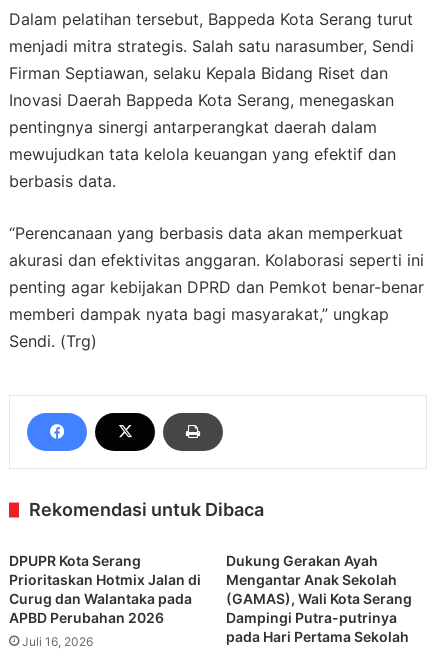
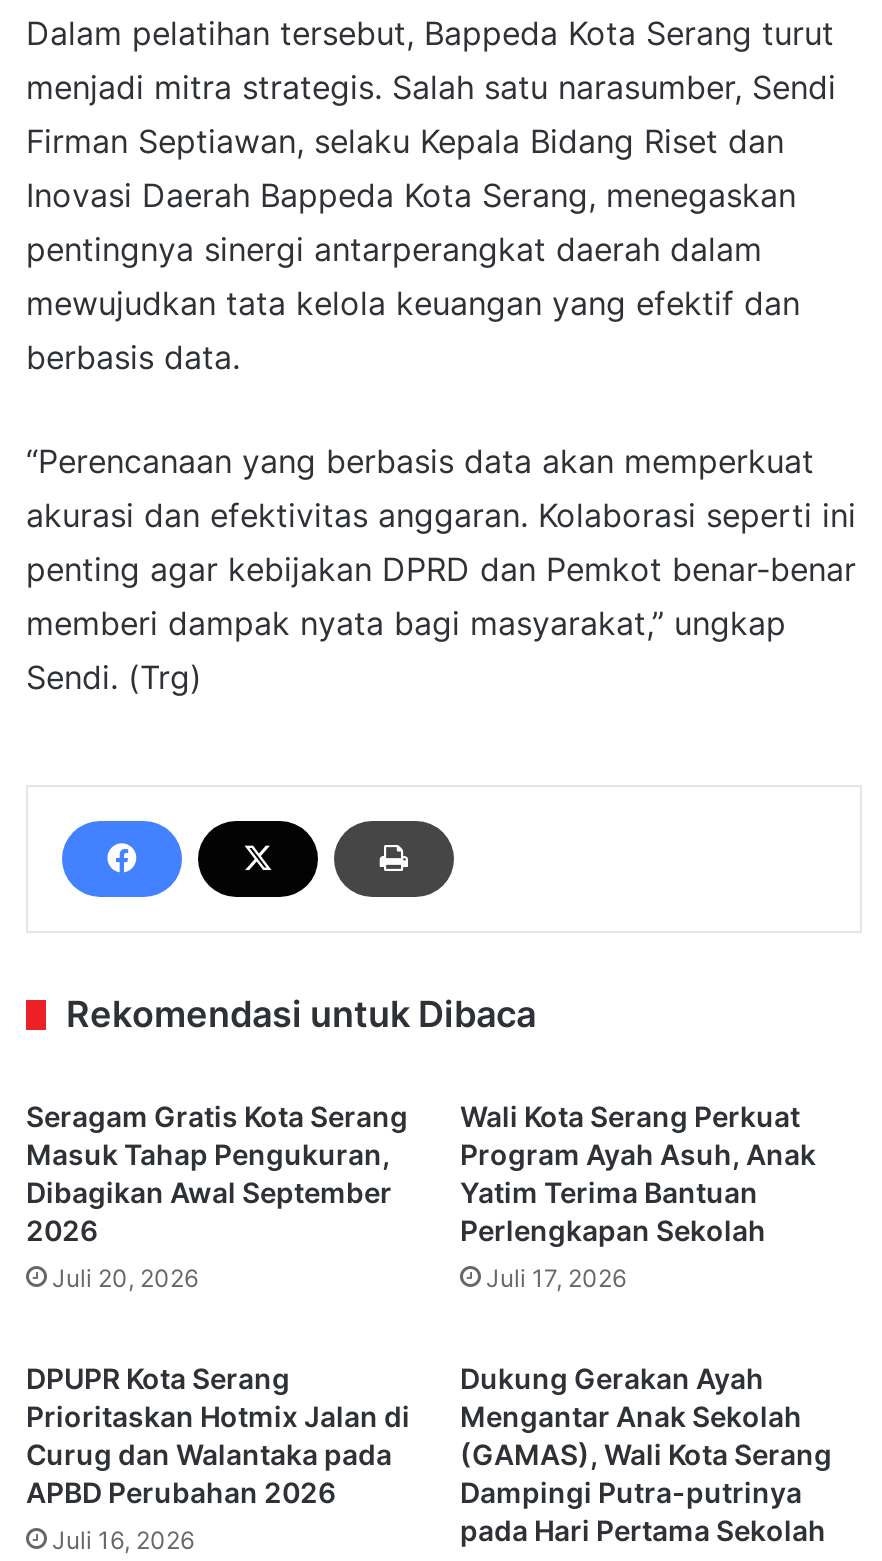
+ Seragam Gratis Kota Serang
+ Masuk Tahap Pengukuran,
+ Dibagikan Awal September
+ 2026
+ Juli 20, 2026

+ Wali Kota Serang Perkuat
+ Program Ayah Asuh, Anak
+ Yatim Terima Bantuan
+ Perlengkapan Sekolah
+ Juli 17, 2026
